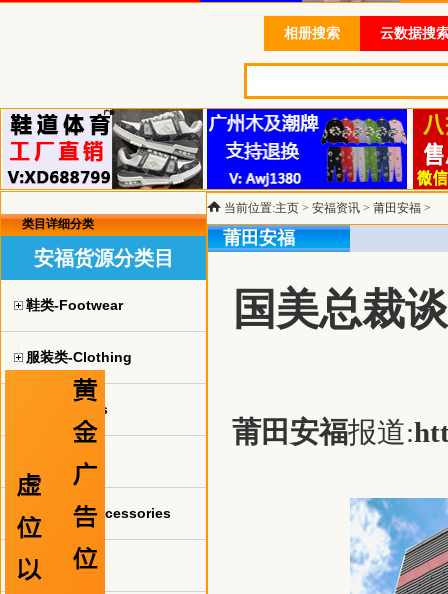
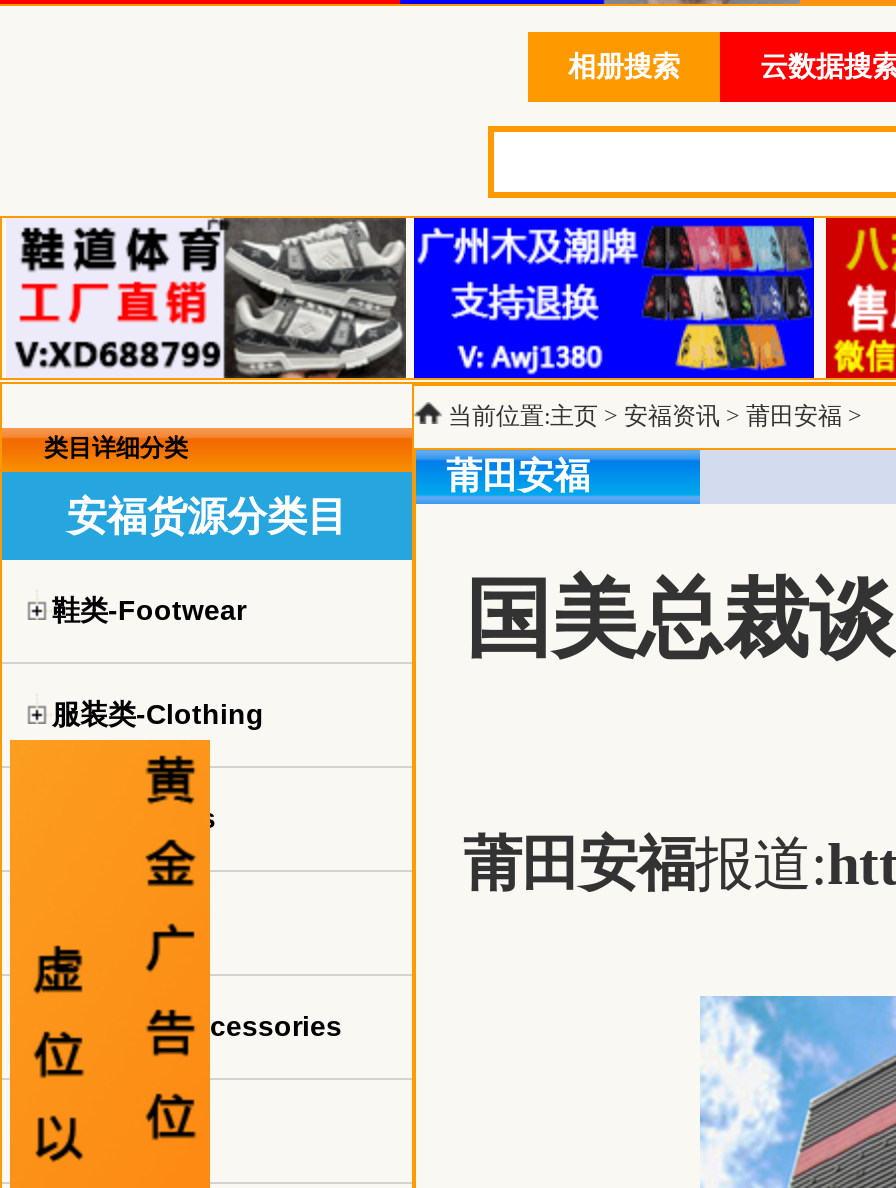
- [image]
+ [image]
